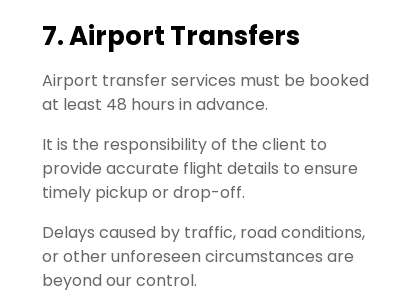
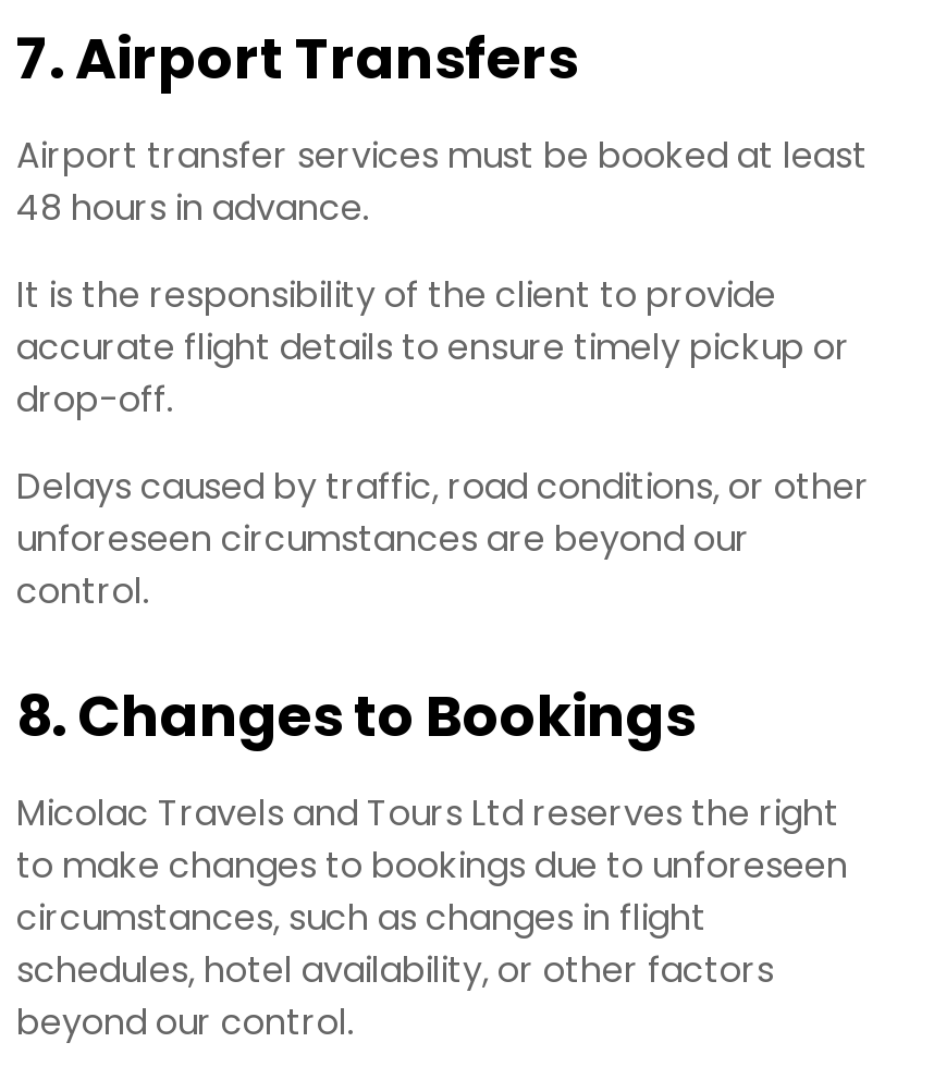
- Airport transfer services must be booked
- at least 48 hours in advance.
- It is the responsibility of the client to
- provide accurate flight details to ensure
- timely pickup or drop-off.
- Delays caused by traffic, road conditions,
- or other unforeseen circumstances are
+ Airport transfer services must be booked at least
+ 48 hours in advance.
+ It is the responsibility of the client to provide
+ accurate flight details to ensure timely pickup or
+ drop-off.
+ Delays caused by traffic, road conditions, or other
+ unforeseen circumstances are beyond our
+ control.
+ 8. Changes to Bookings
+ Micolac Travels and Tours Ltd reserves the right
+ to make changes to bookings due to unforeseen
+ circumstances, such as changes in flight
+ schedules, hotel availability, or other factors
